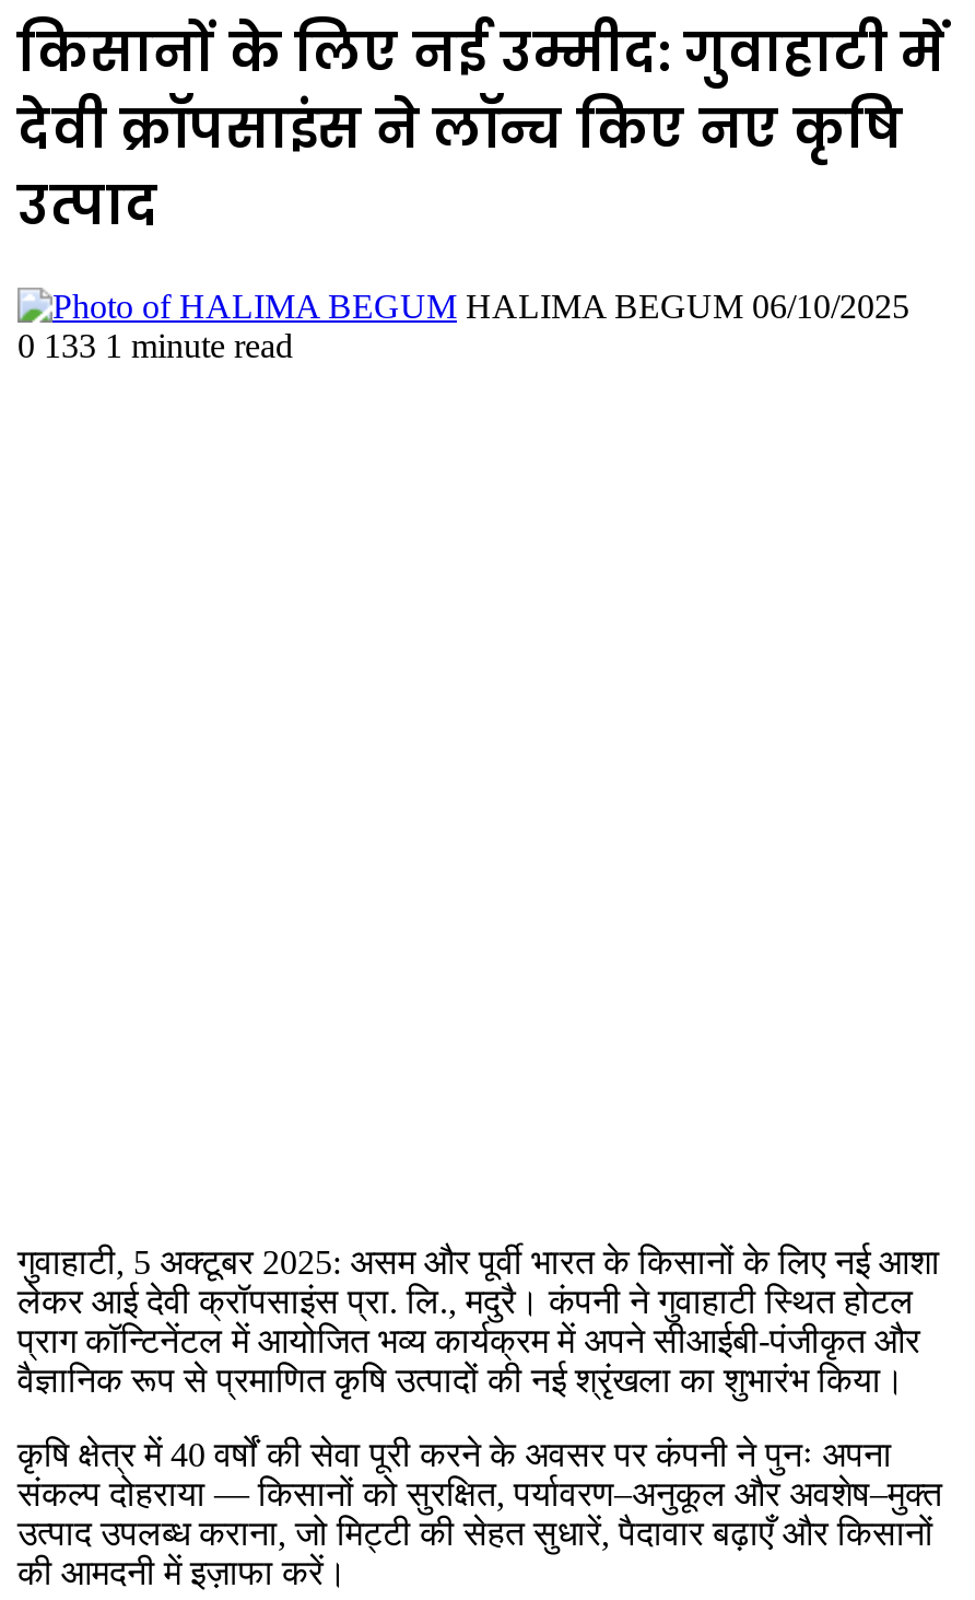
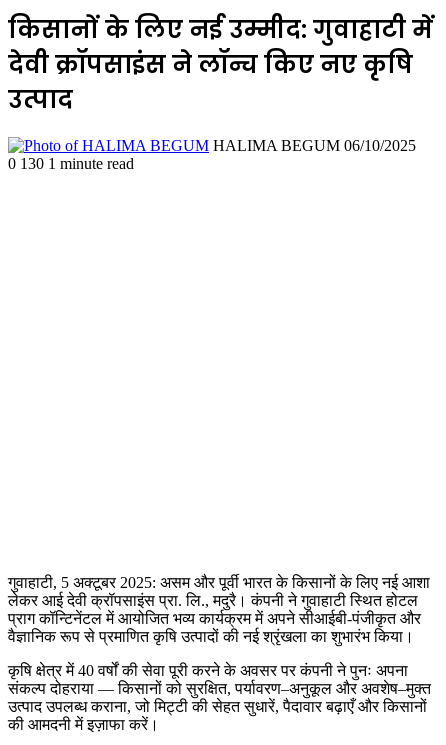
- 0 133 1 minute read
+ 0 130 1 minute read
